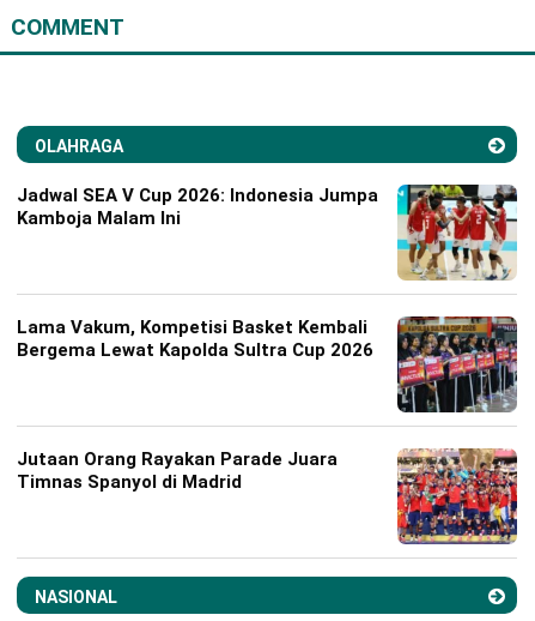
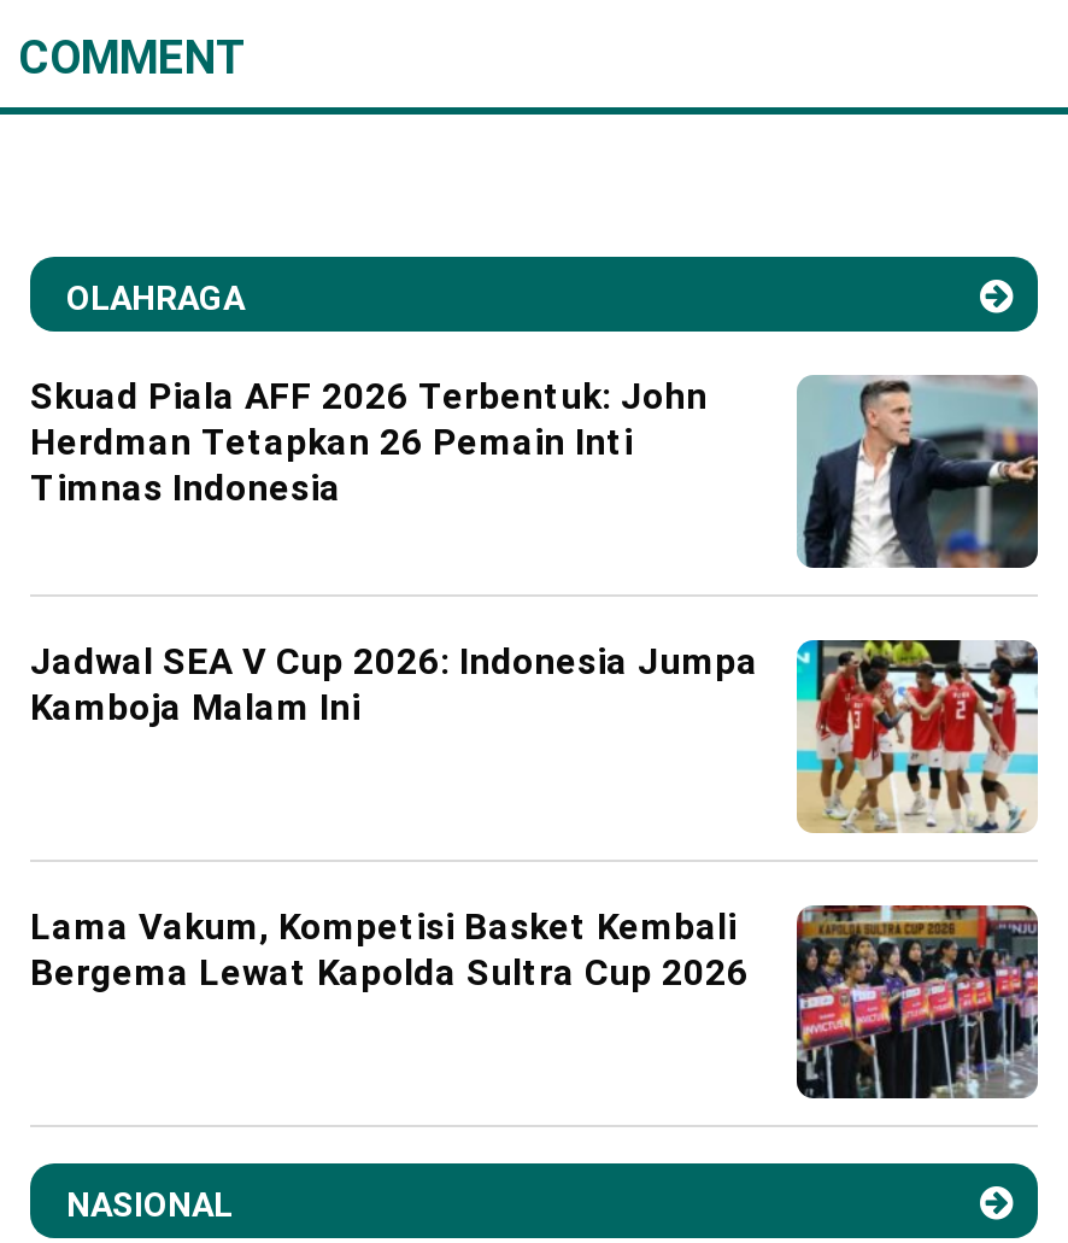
+ [image]
+ Skuad Piala AFF 2026 Terbentuk: John
+ Herdman Tetapkan 26 Pemain Inti
+ Timnas Indonesia

moved down: [image] | Jadwal SEA V Cup 2026: Indonesia Jumpa | Kamboja Malam Ini | Lama Vakum, Kompetisi Basket Kembali | Bergema Lewat Kapolda Sultra Cup 2026

moved down: [image]

- Jutaan Orang Rayakan Parade Juara
- Timnas Spanyol di Madrid

- [image]
